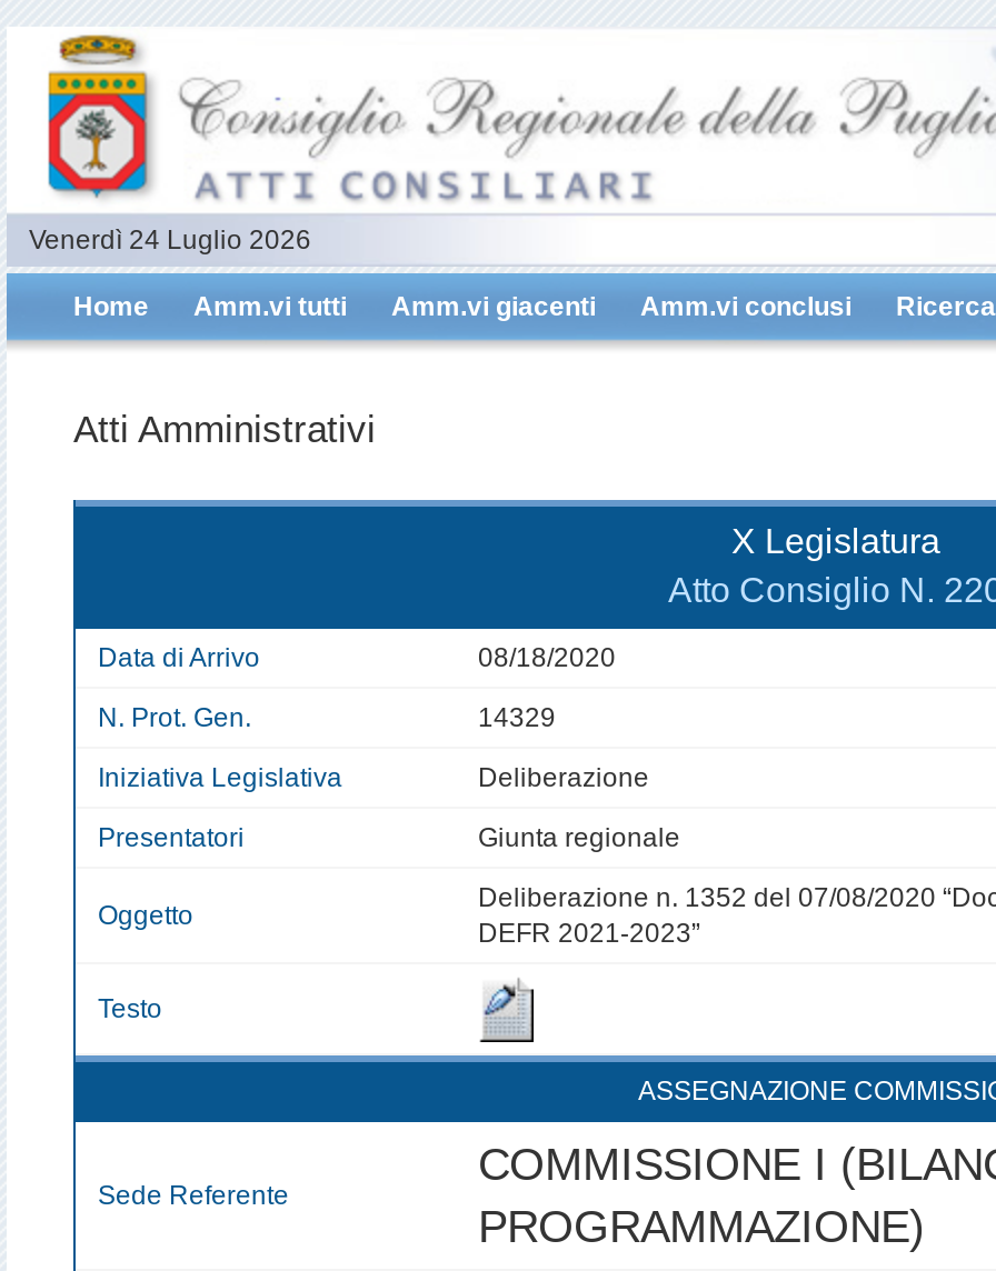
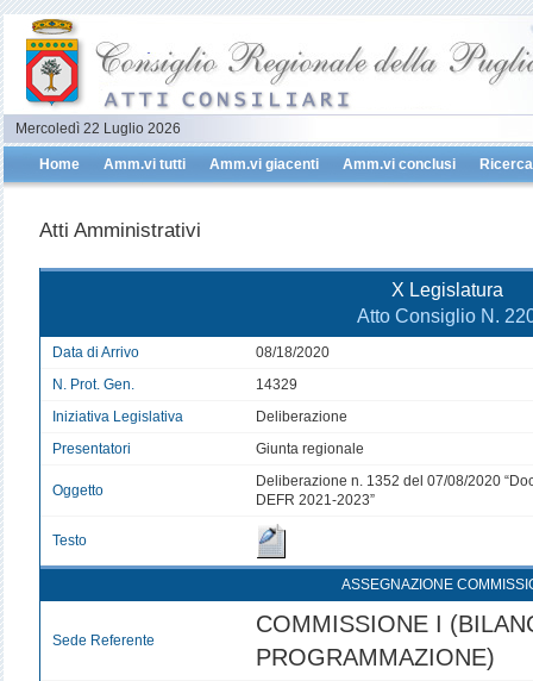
- Venerdì 24 Luglio 2026
+ Mercoledì 22 Luglio 2026
